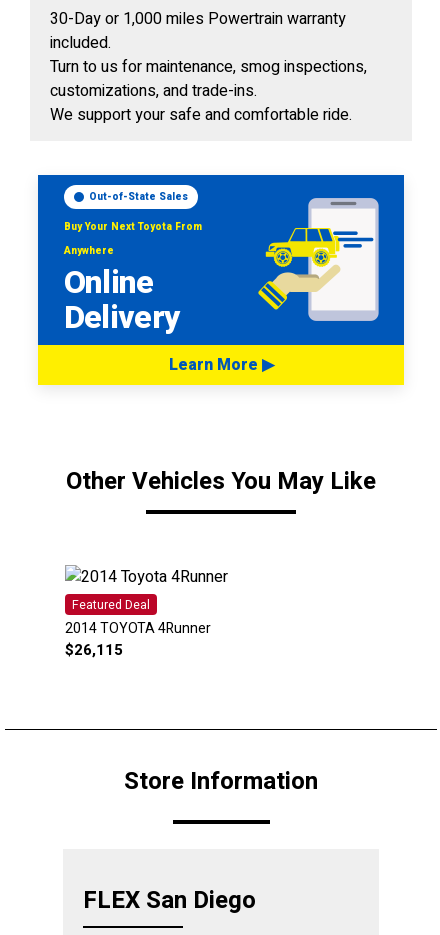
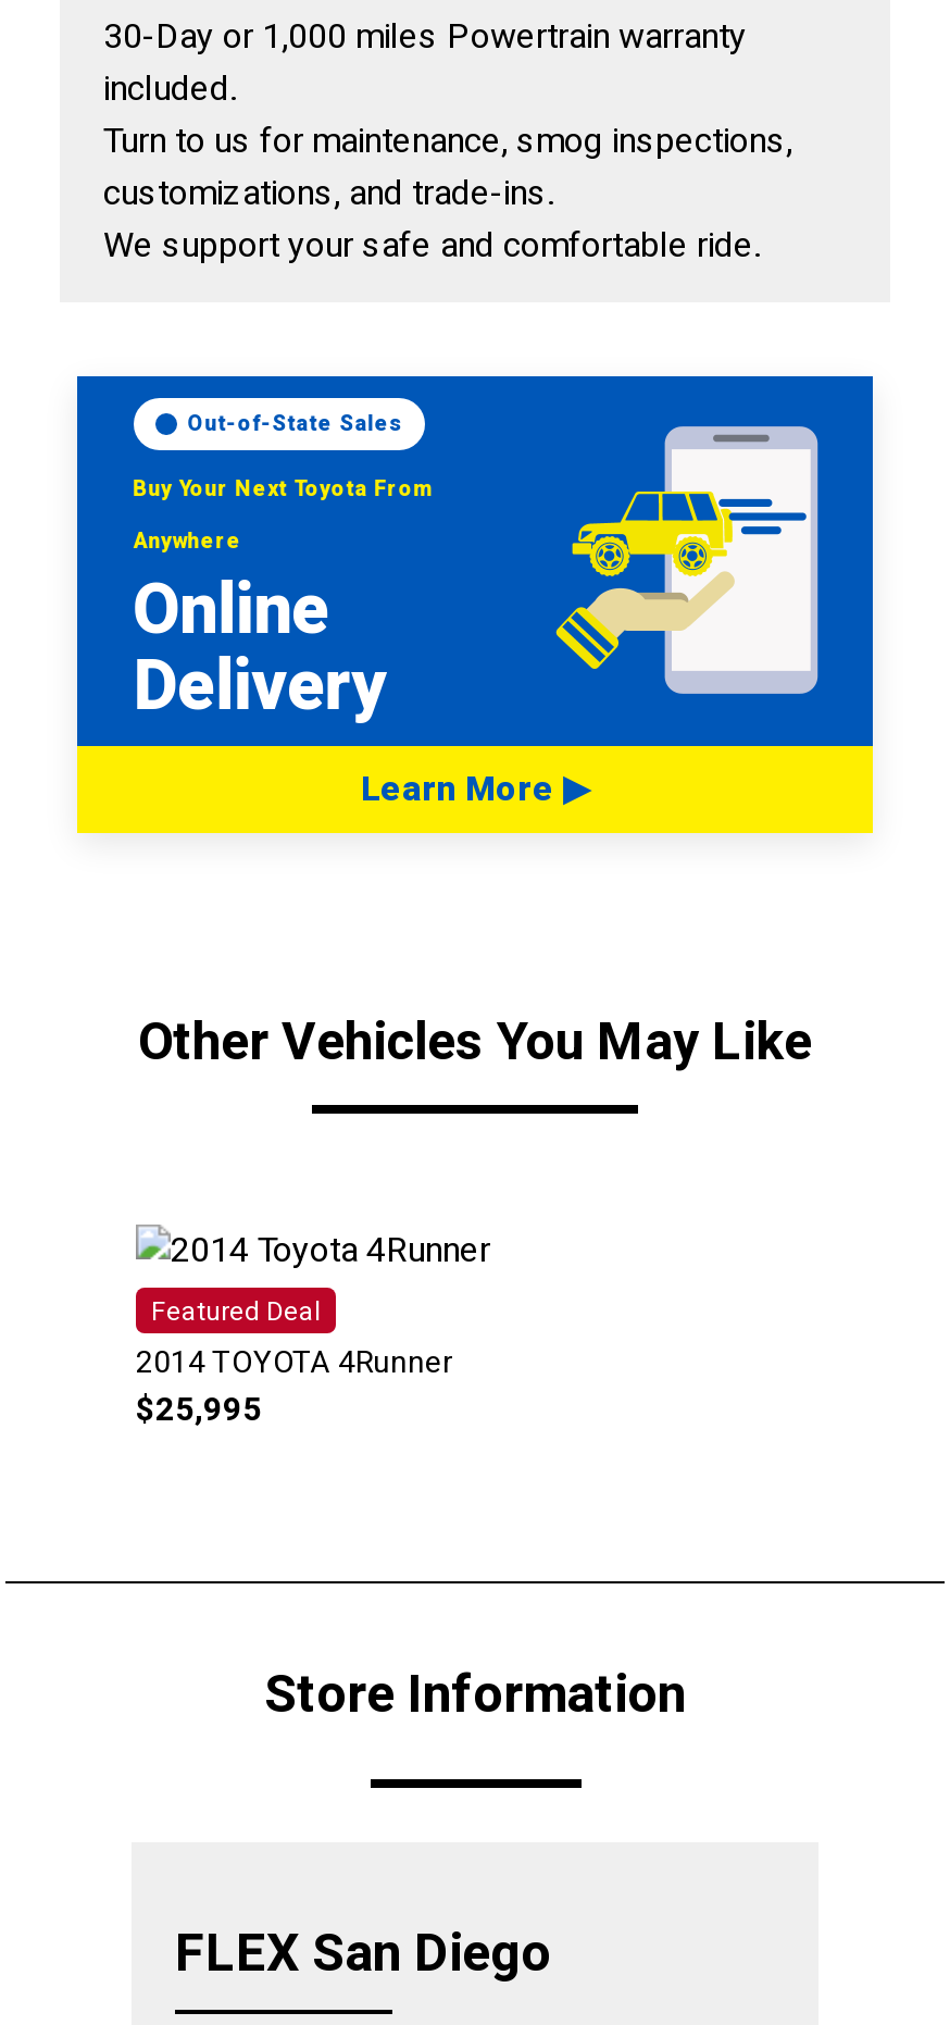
- $26,115
+ $25,995
